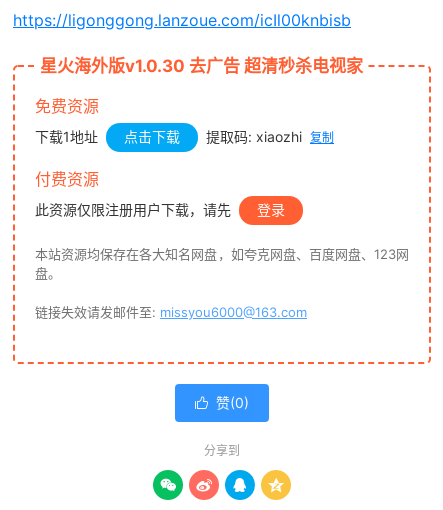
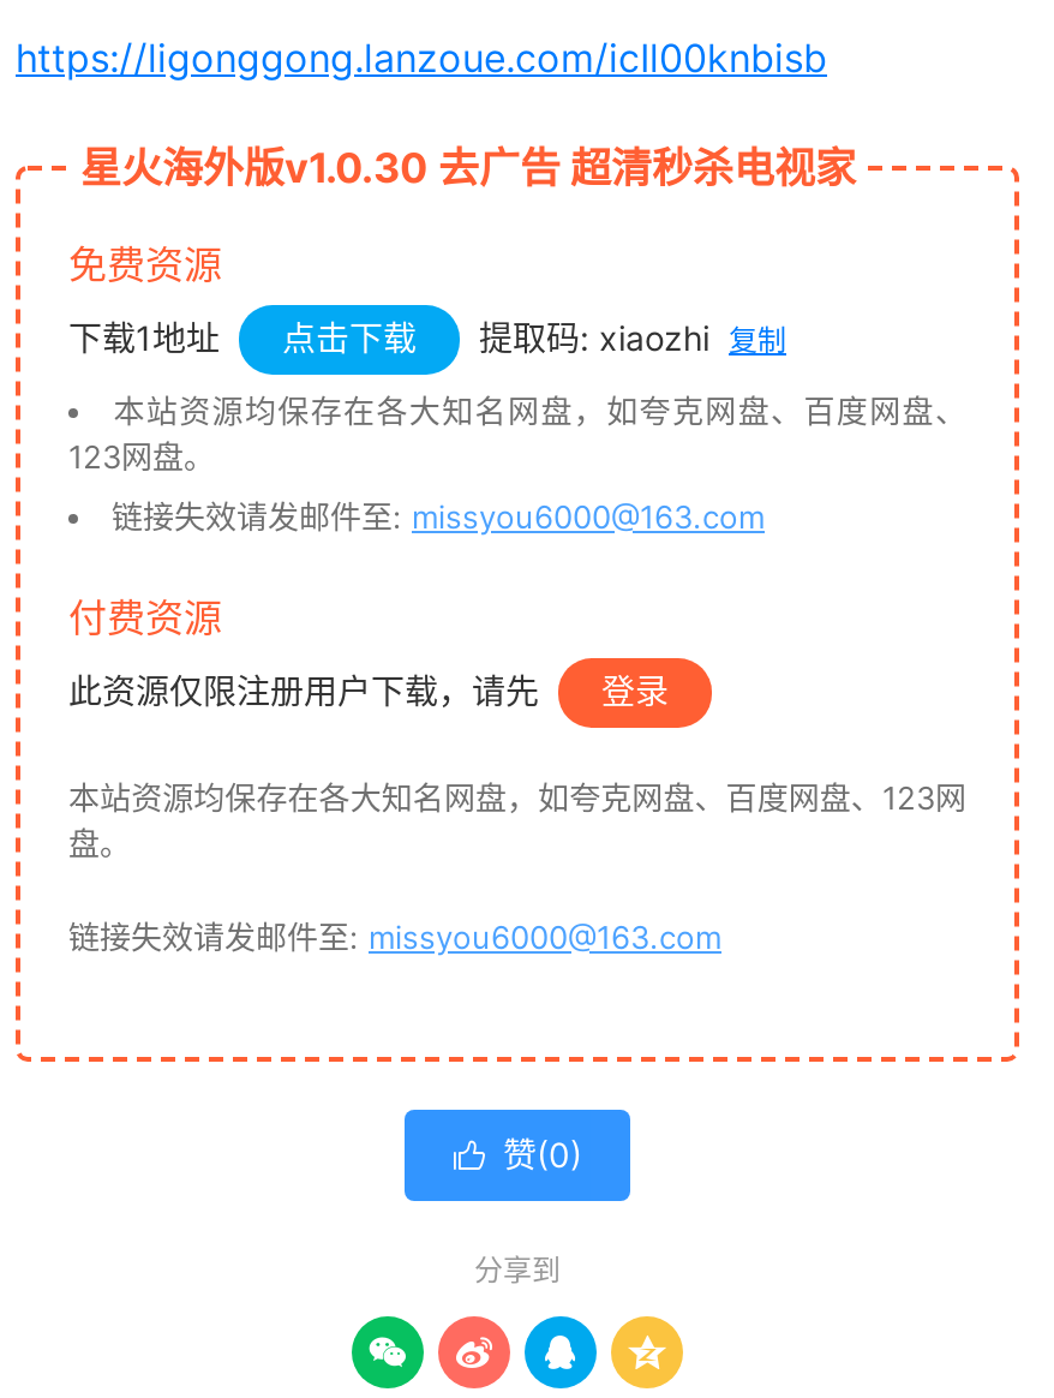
+ 本站资源均保存在各大知名网盘，如夸克网盘、百度网盘、
+ 123网盘。
+ 链接失效请发邮件至: missyou6000@163.com
